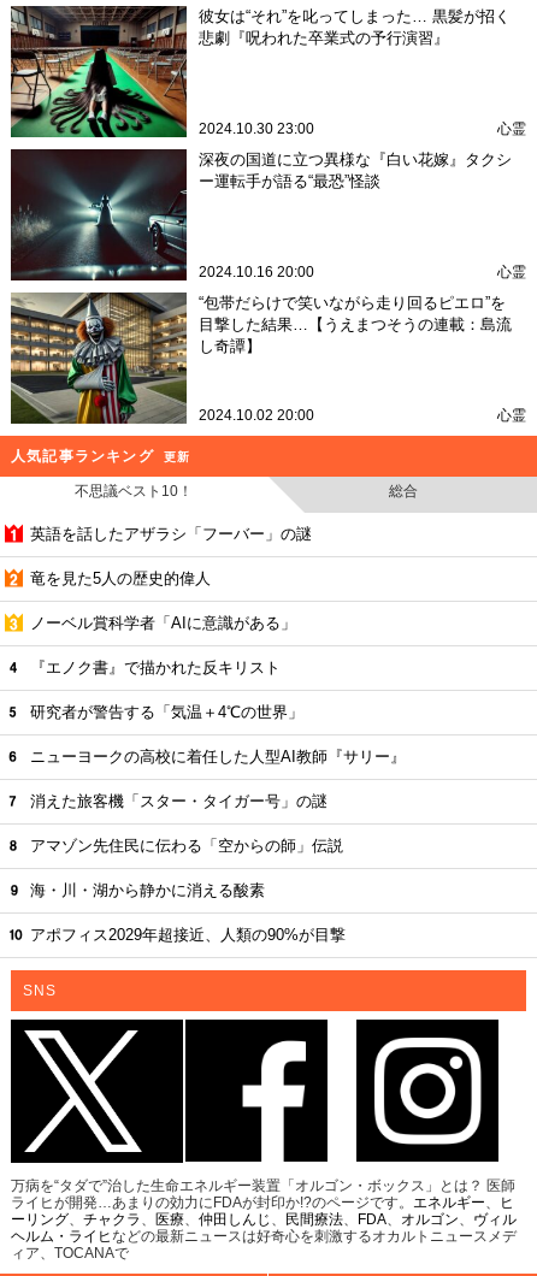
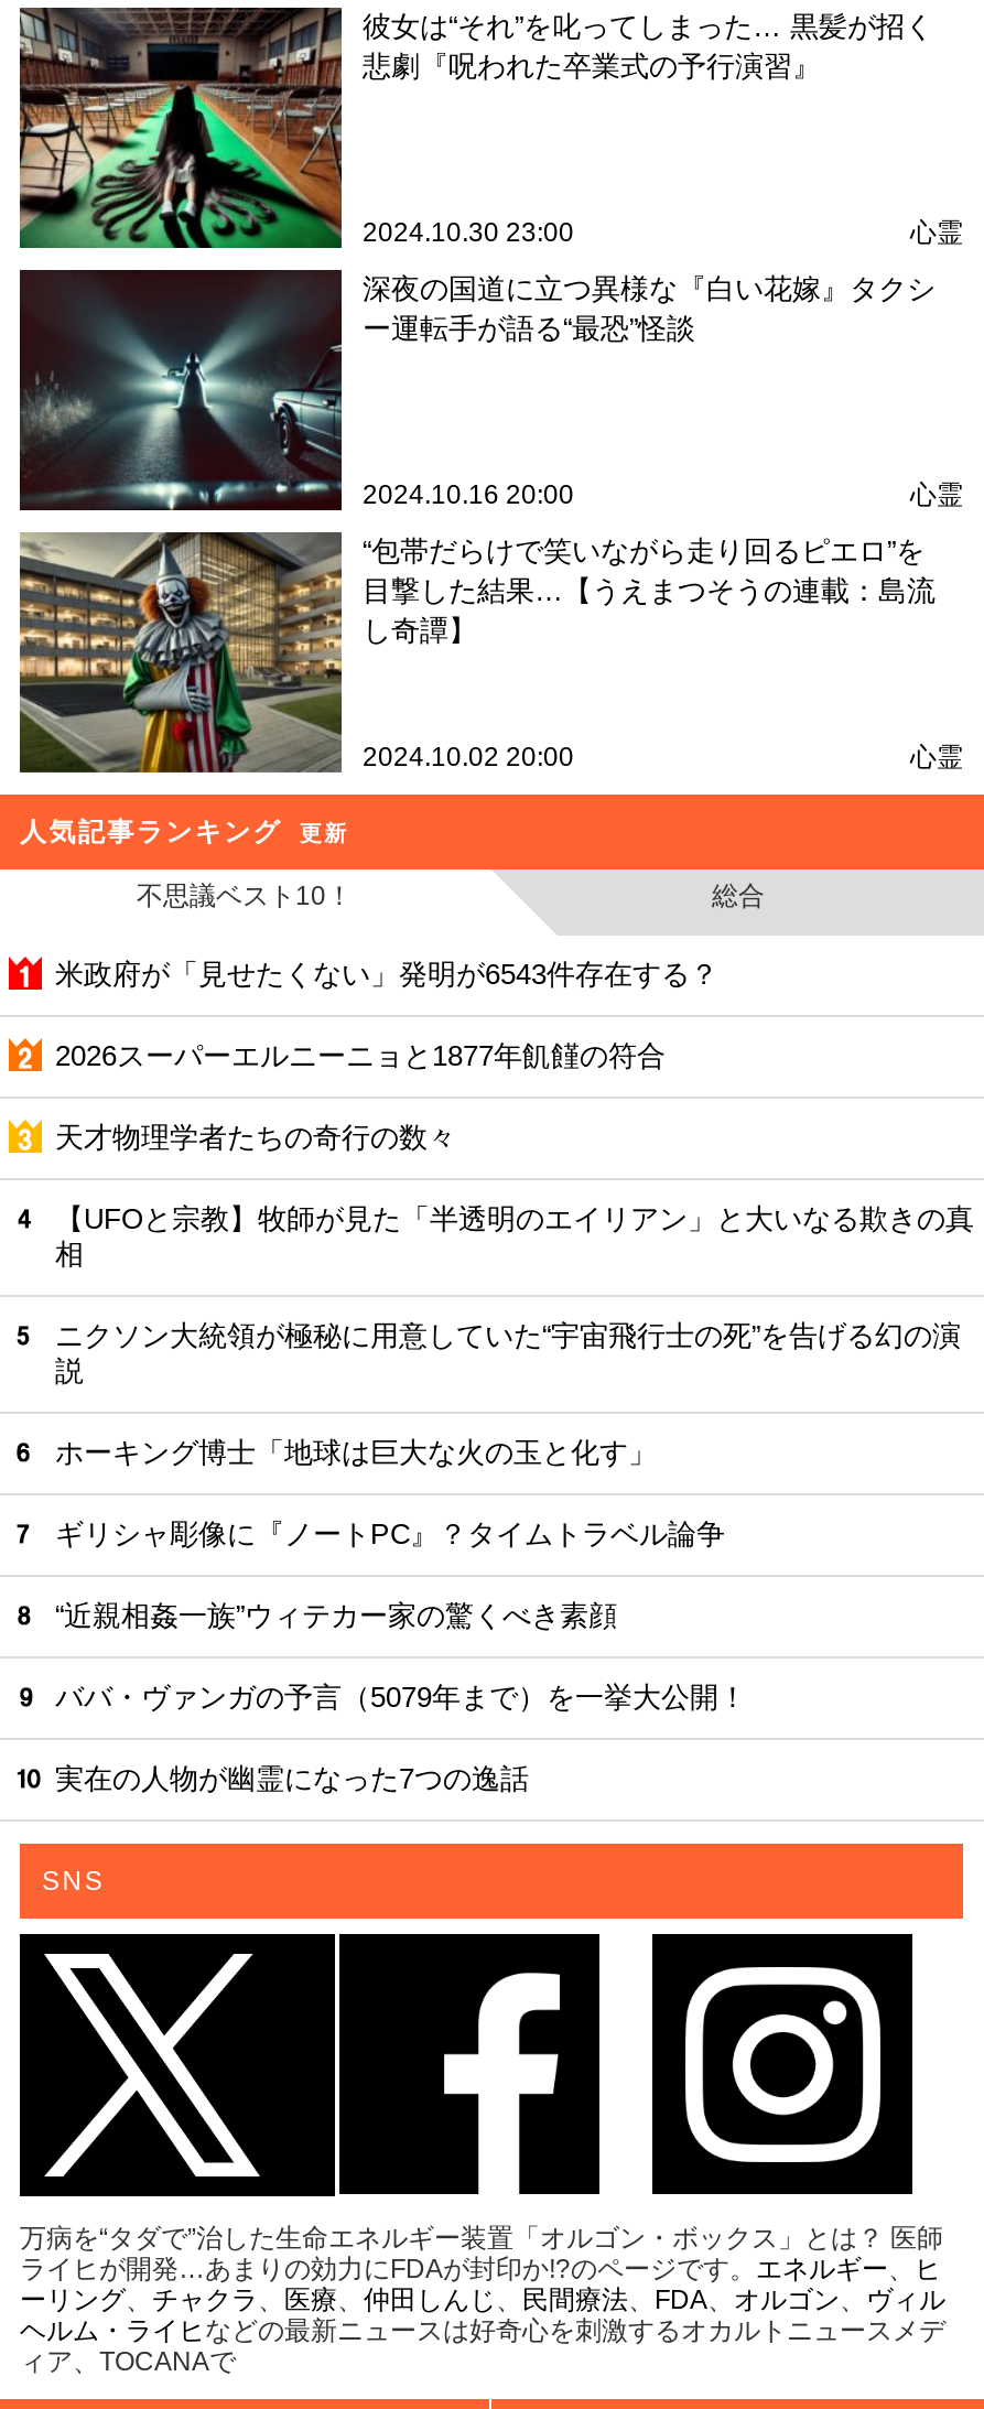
- 英語を話したアザラシ「フーバー」の謎
+ 米政府が「見せたくない」発明が6543件存在する？

- 竜を見た5人の歴史的偉人
+ 2026スーパーエルニーニョと1877年飢饉の符合

- ノーベル賞科学者「AIに意識がある」
+ 天才物理学者たちの奇行の数々

- 『エノク書』で描かれた反キリスト
+ 【UFOと宗教】牧師が見た「半透明のエイリアン」と大いなる欺きの真
+ 相

- 研究者が警告する「気温＋4℃の世界」
+ ニクソン大統領が極秘に用意していた“宇宙飛行士の死”を告げる幻の演
+ 説

- ニューヨークの高校に着任した人型AI教師『サリー』
+ ホーキング博士「地球は巨大な火の玉と化す」

- 消えた旅客機「スター・タイガー号」の謎
+ ギリシャ彫像に『ノートPC』？タイムトラベル論争

- アマゾン先住民に伝わる「空からの師」伝説
+ “近親相姦一族”ウィテカー家の驚くべき素顔

- 海・川・湖から静かに消える酸素
+ ババ・ヴァンガの予言（5079年まで）を一挙大公開！

- アポフィス2029年超接近、人類の90%が目撃
+ 実在の人物が幽霊になった7つの逸話
